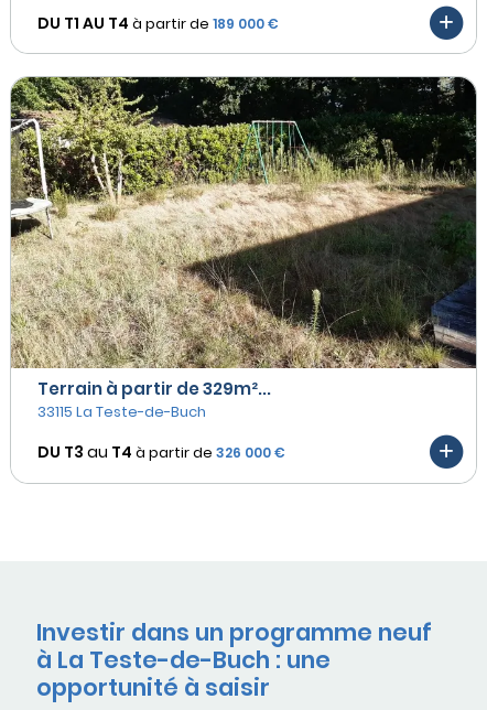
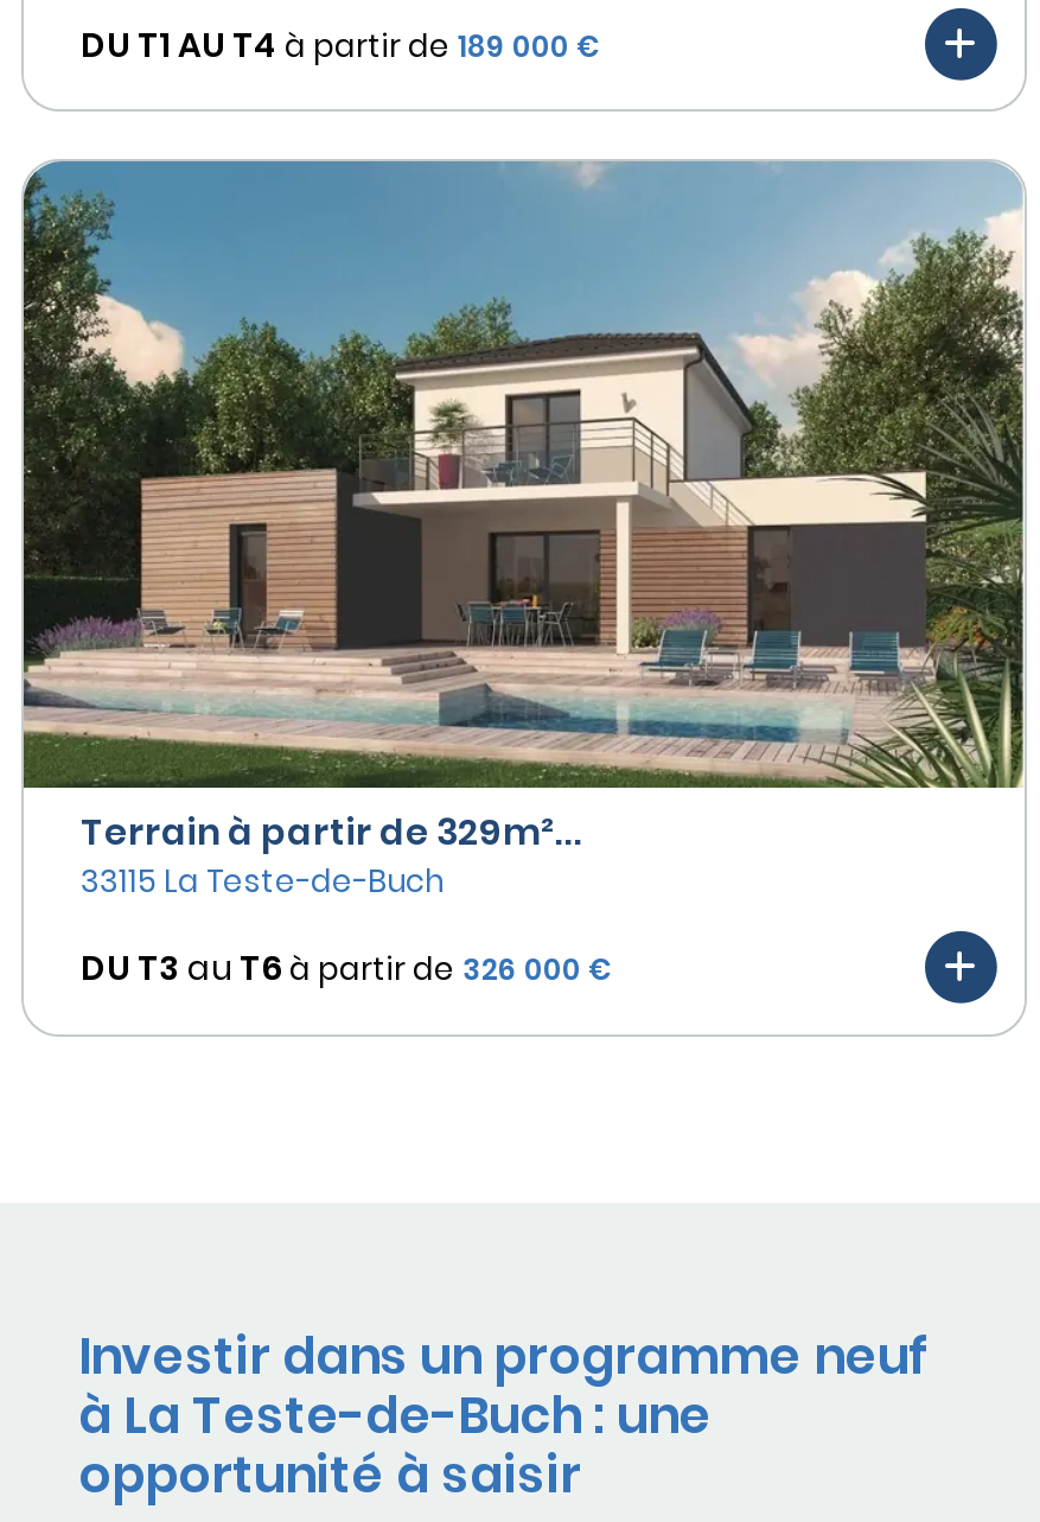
- [image]
+ [image]

- DU T3 au T4 à partir de 326 000 €
+ DU T3 au T6 à partir de 326 000 €
